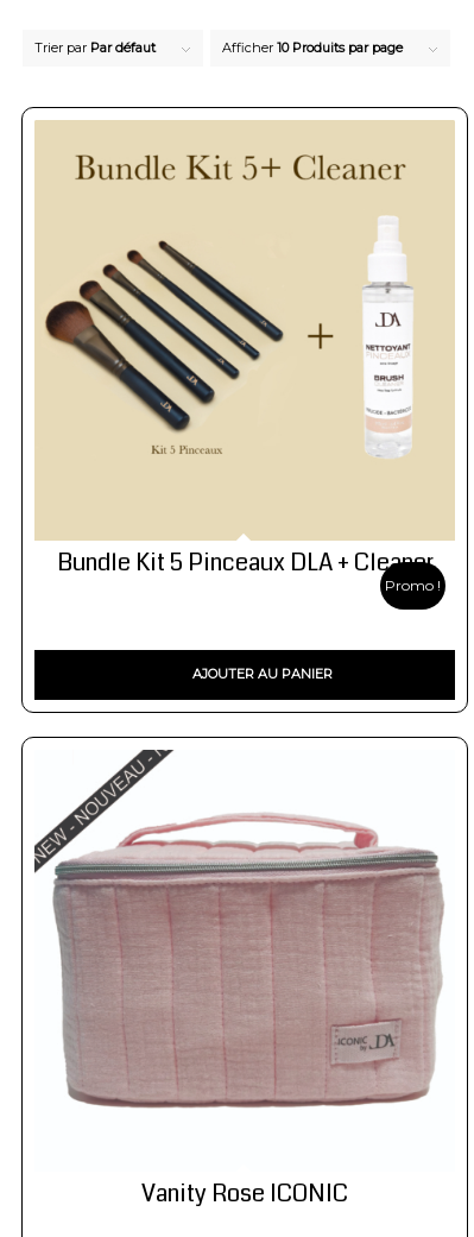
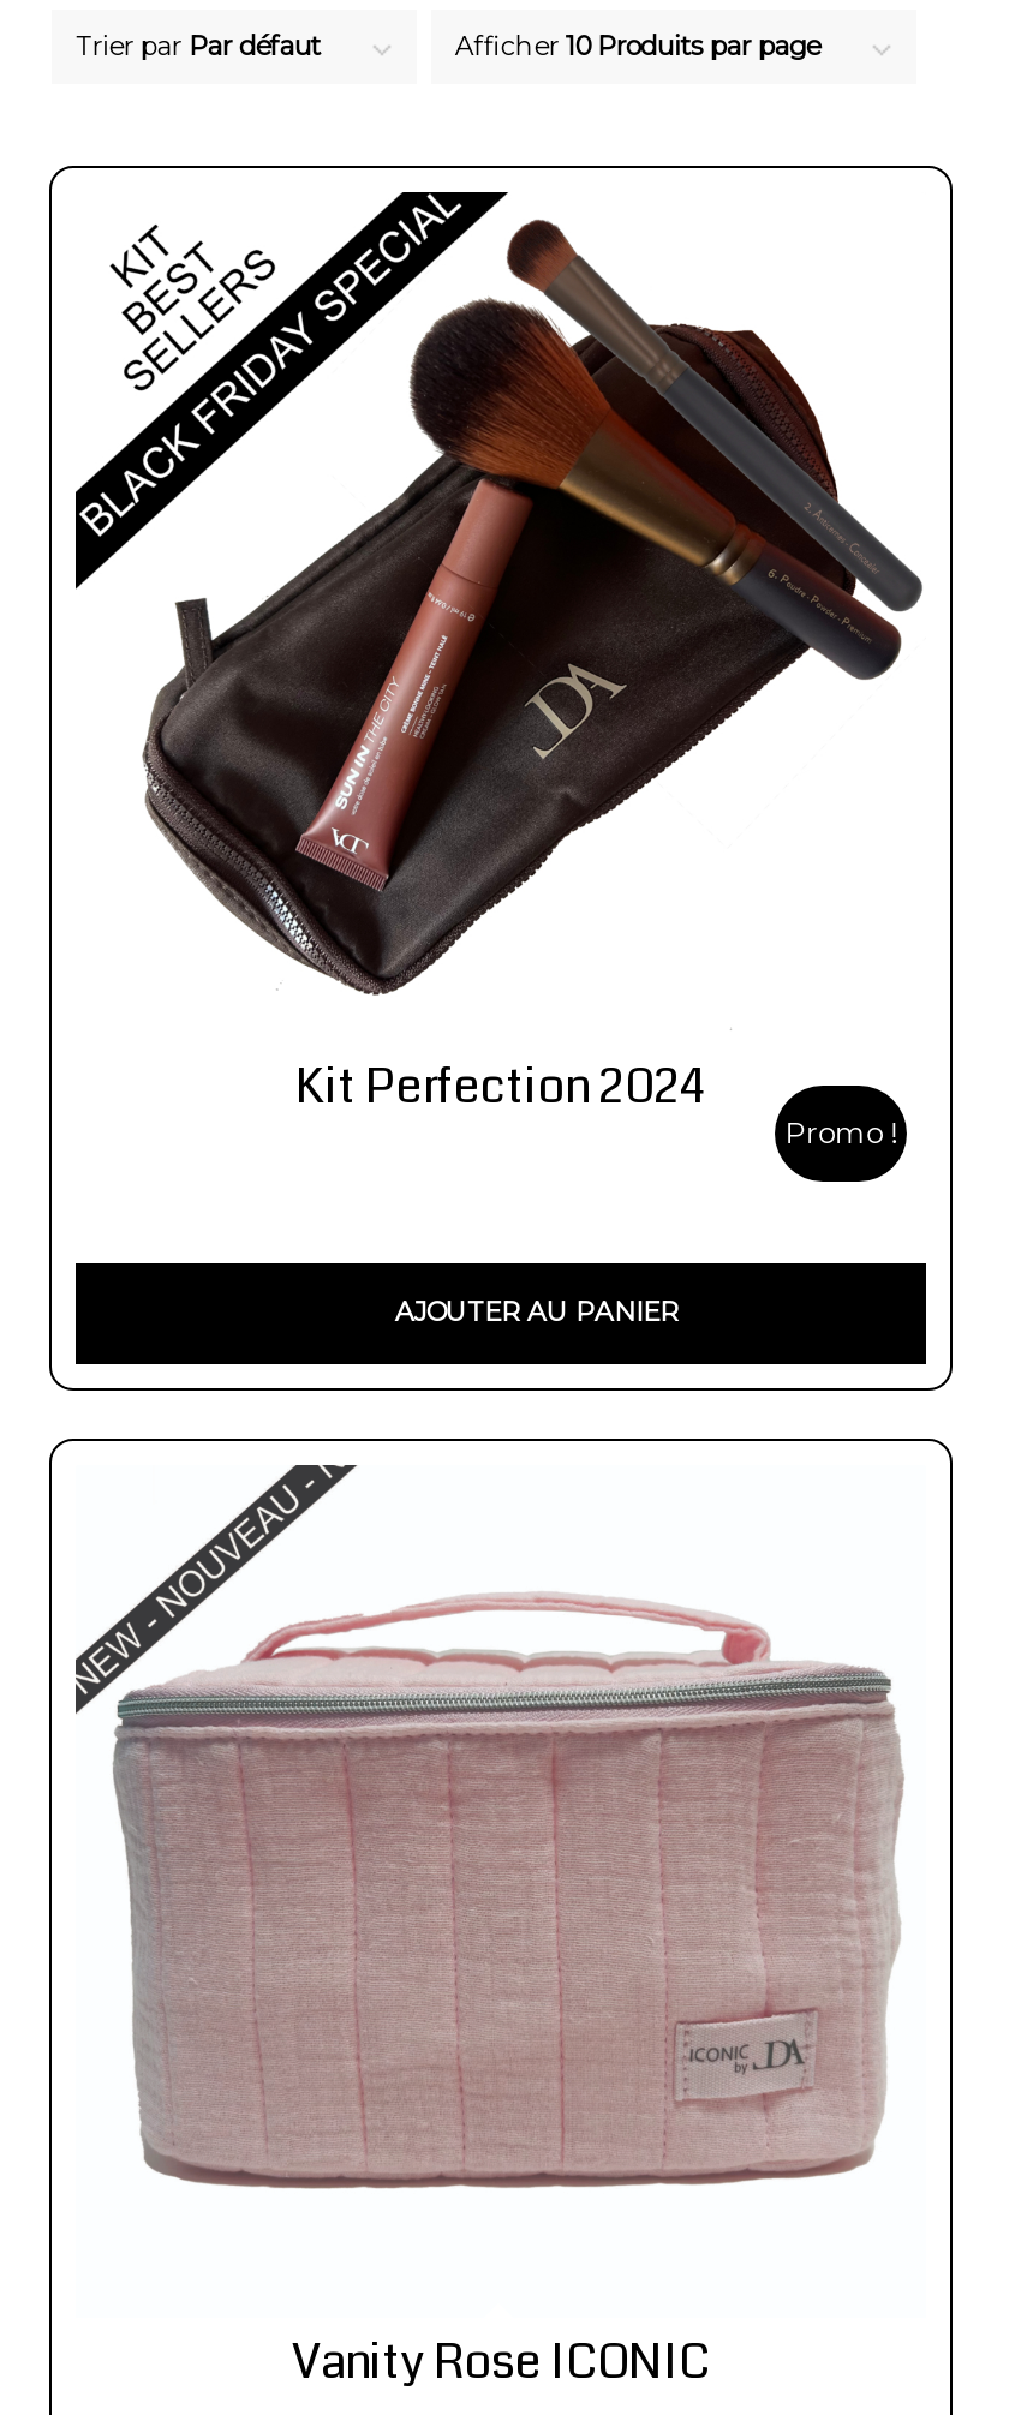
- [image]
- Bundle Kit 5 Pinceaux DLA + Cleaner
+ [image]
+ Kit Perfection 2024
